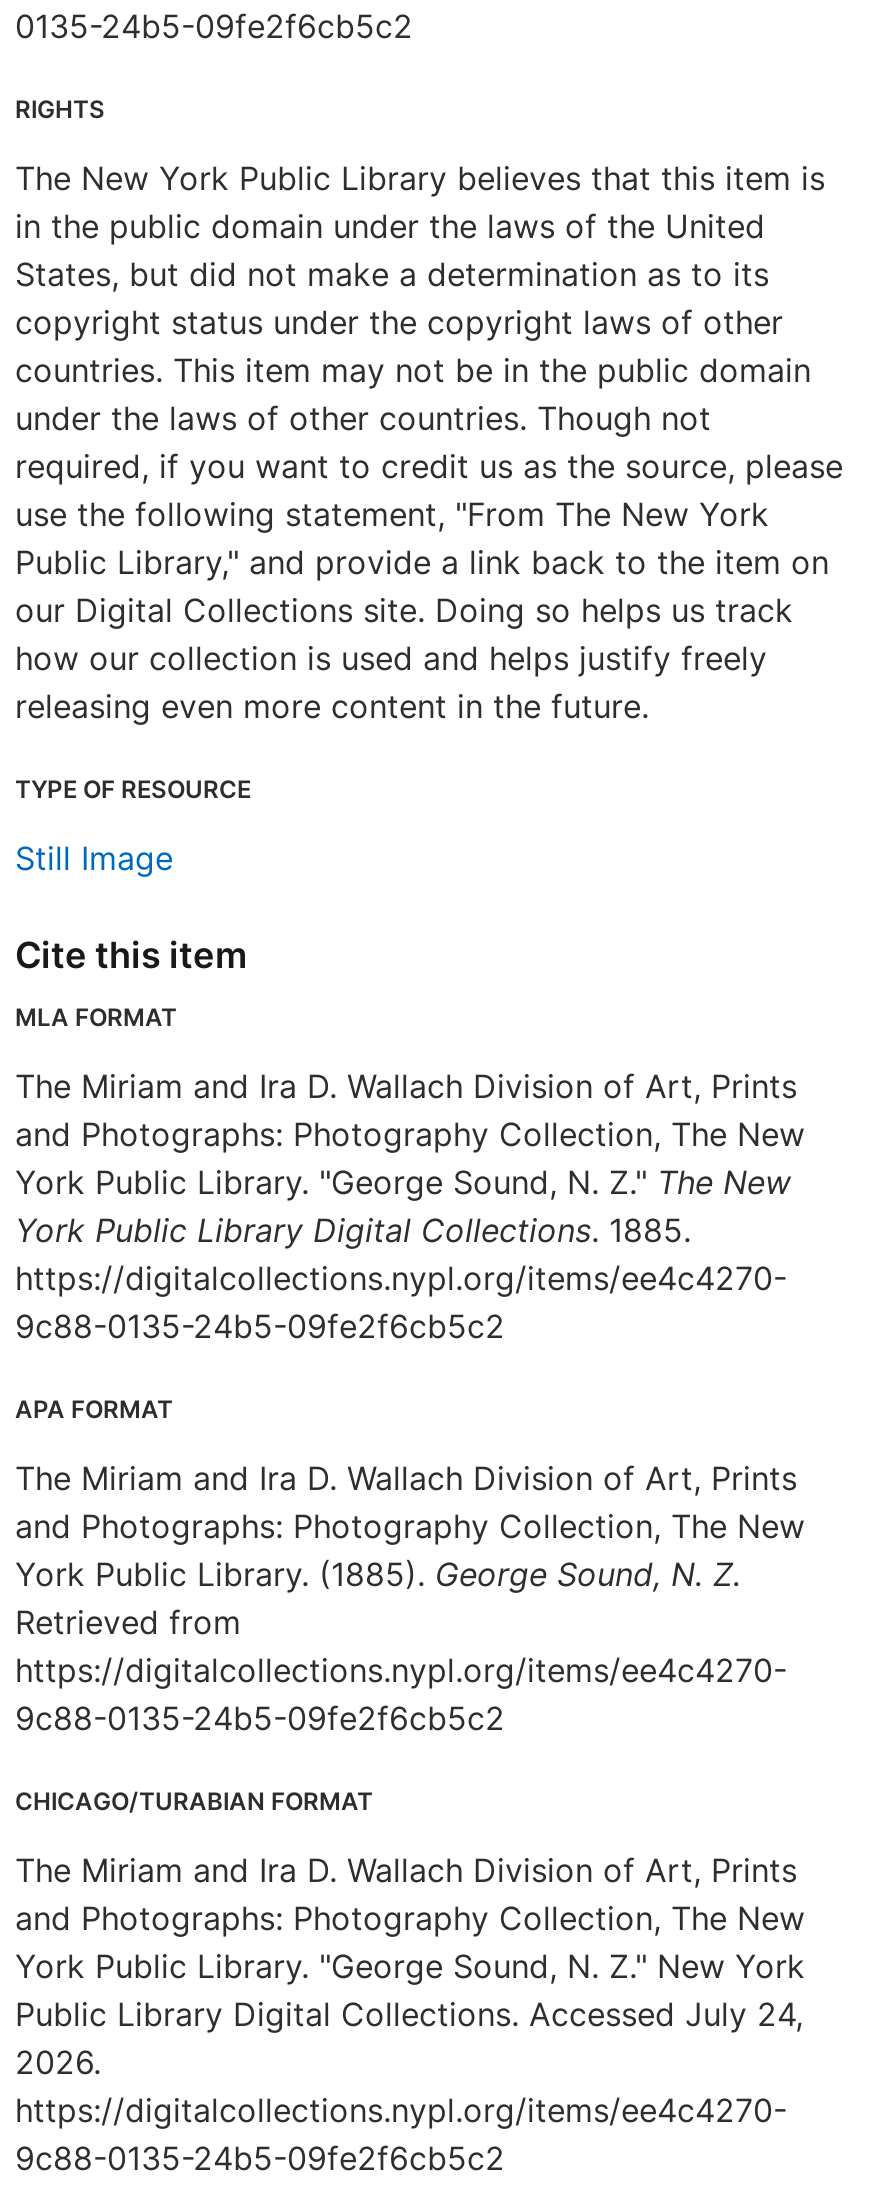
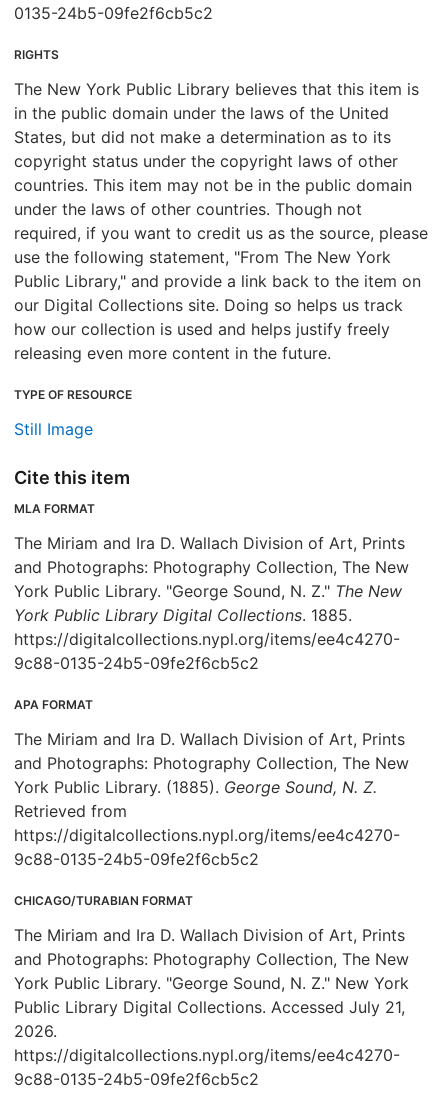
- Public Library Digital Collections. Accessed July 24,
+ Public Library Digital Collections. Accessed July 21,
